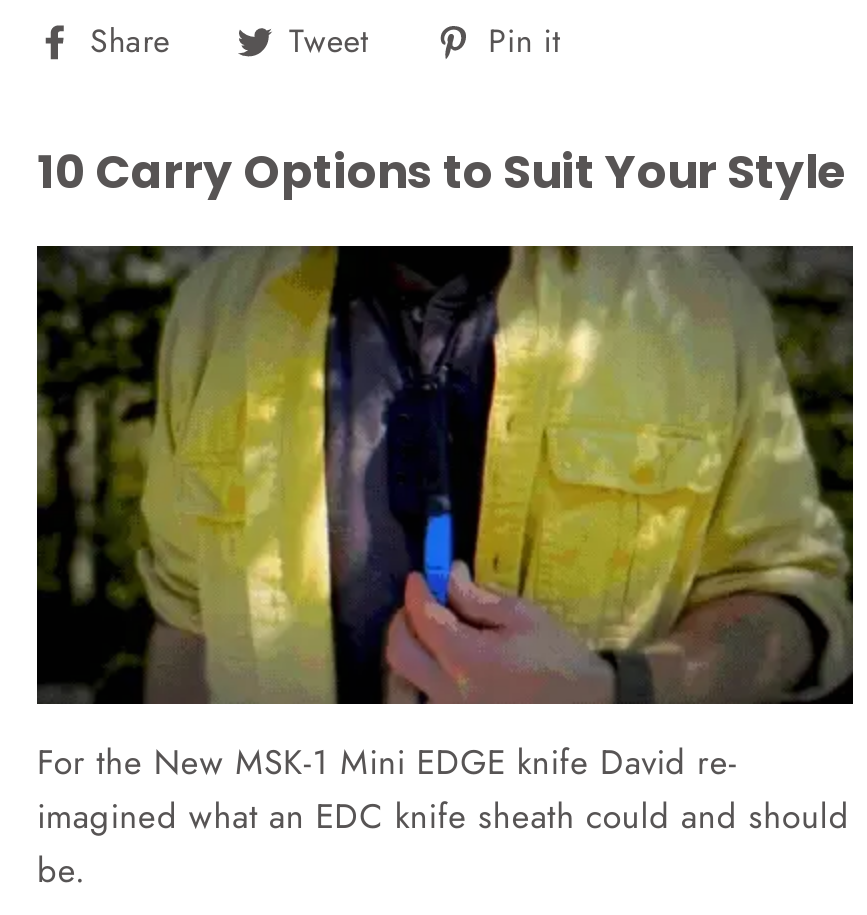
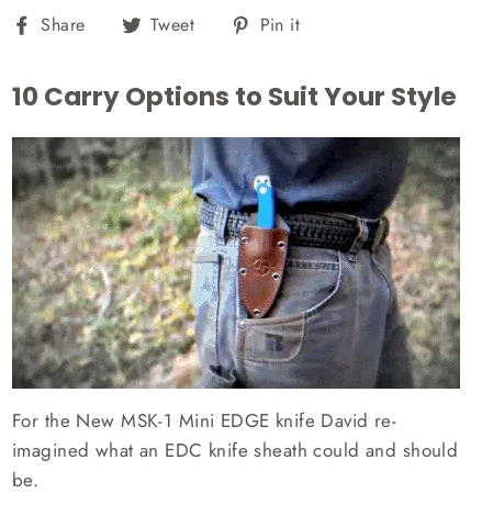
- [image]
+ [image]
